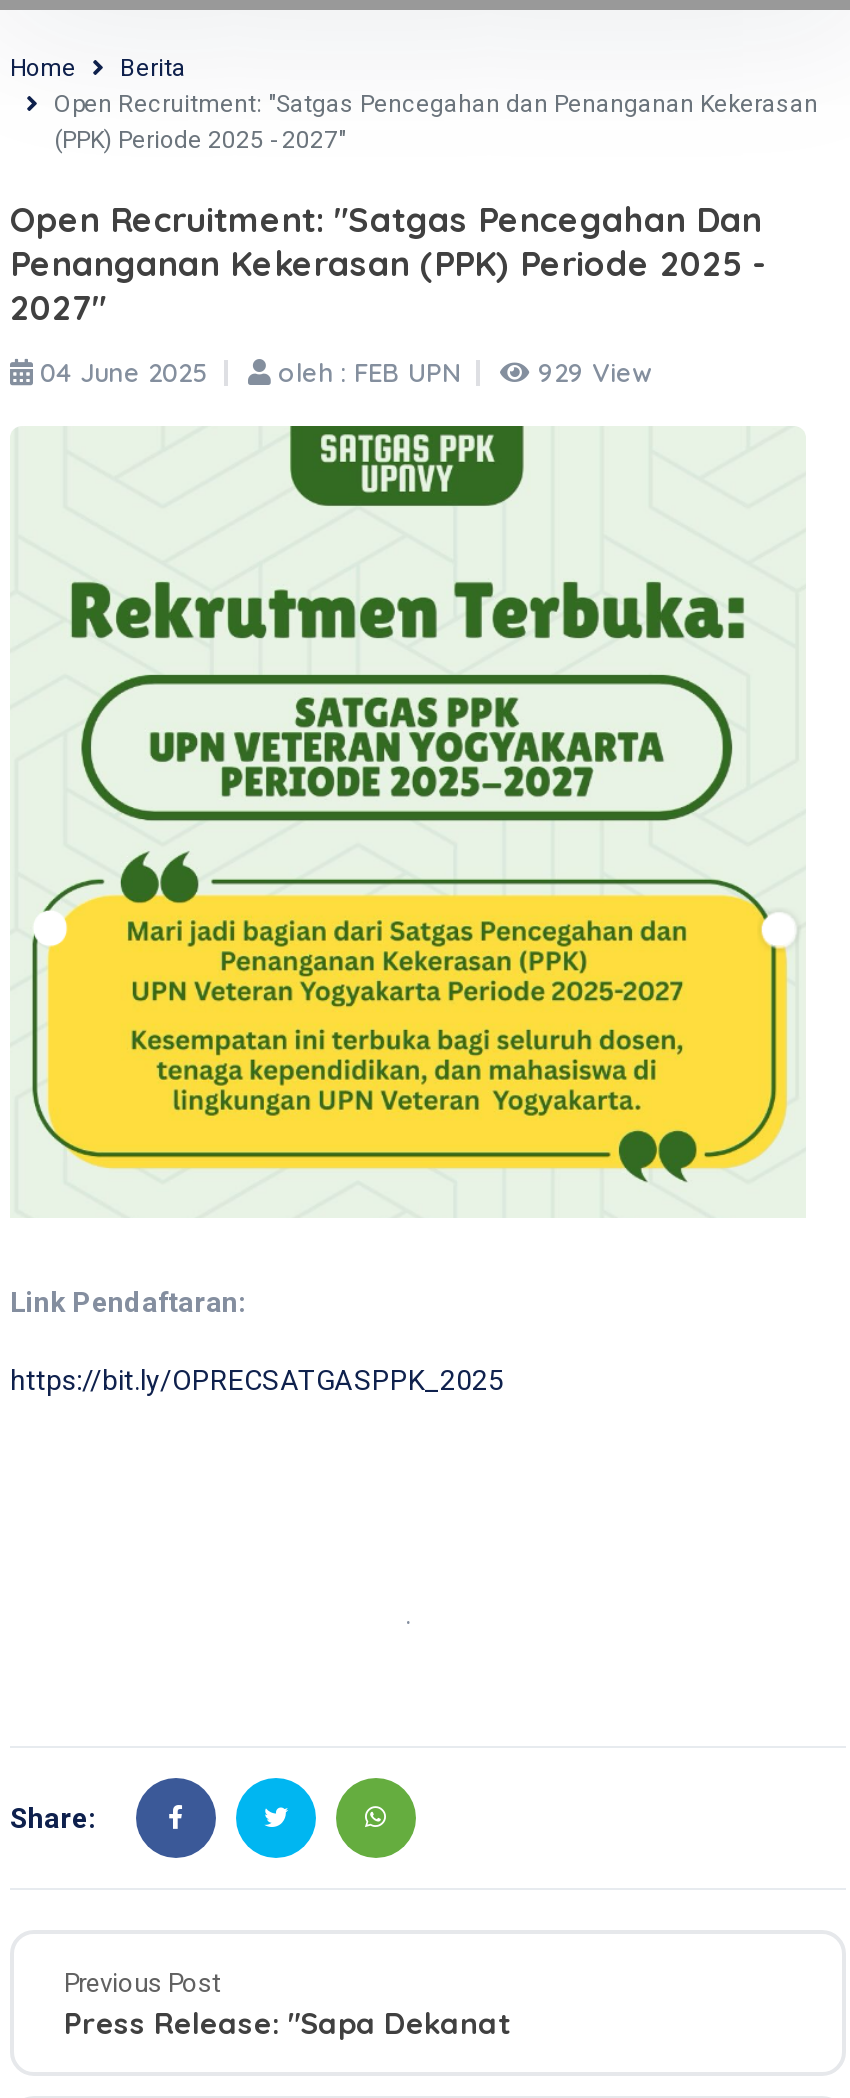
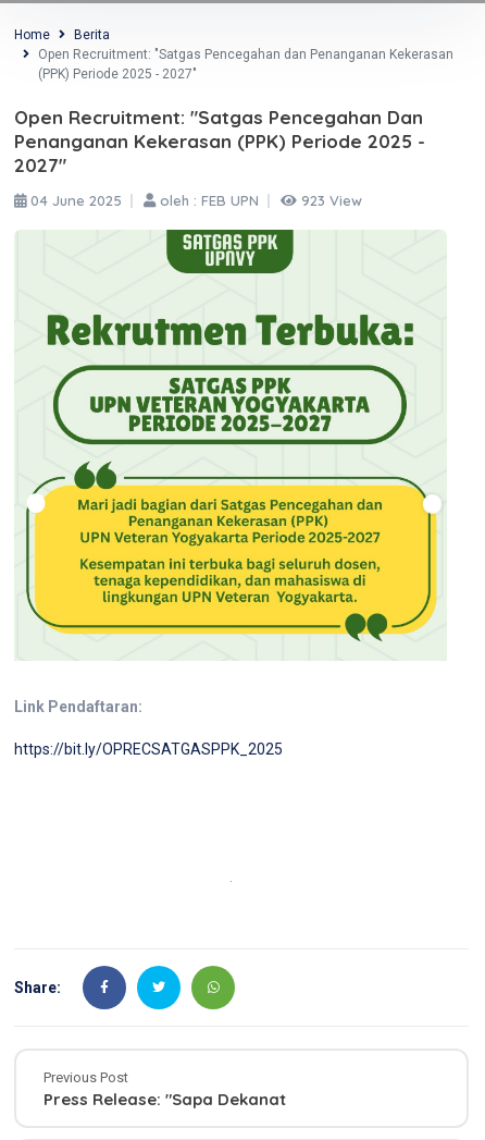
- 929 View
+ 923 View
